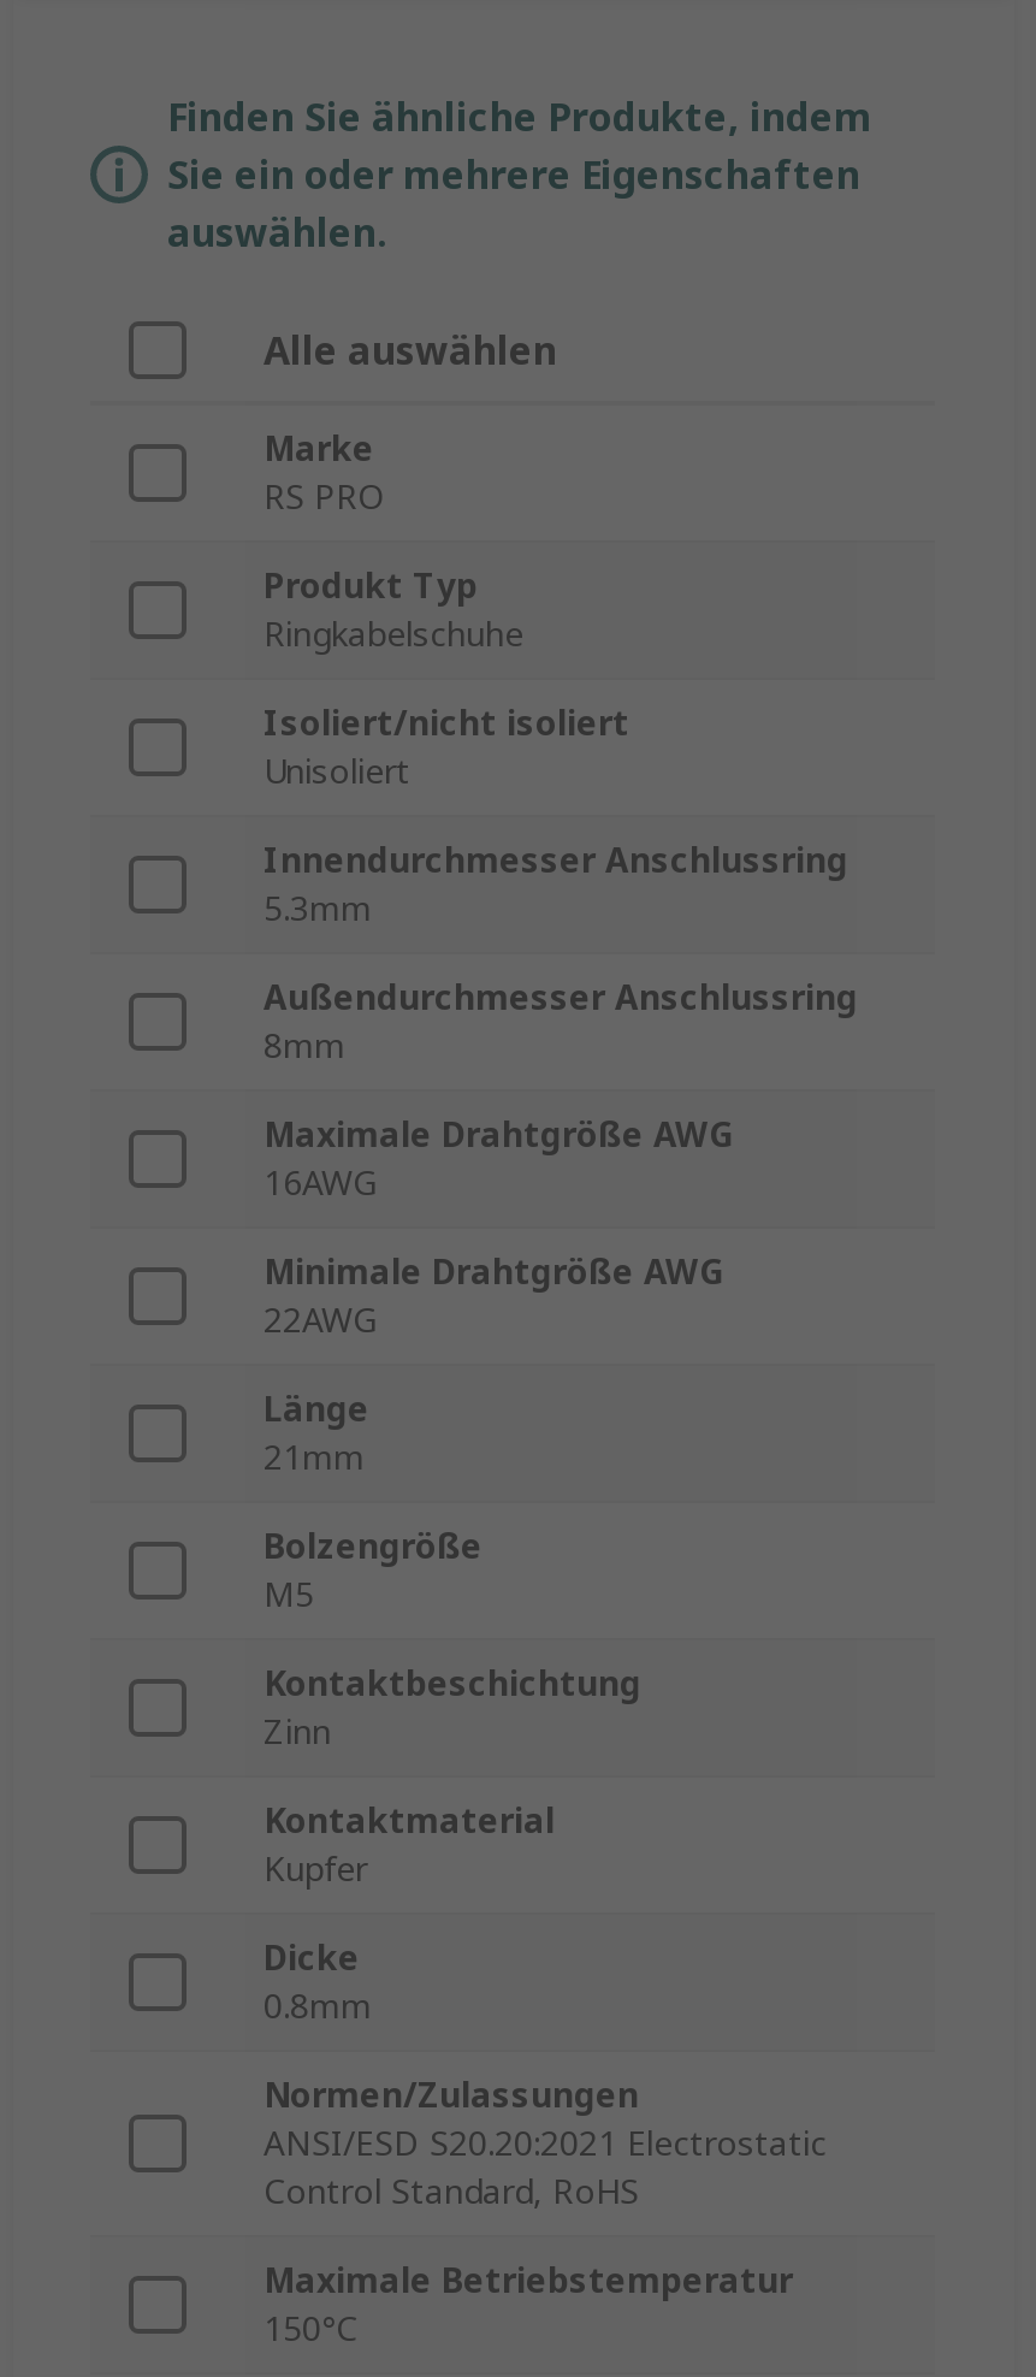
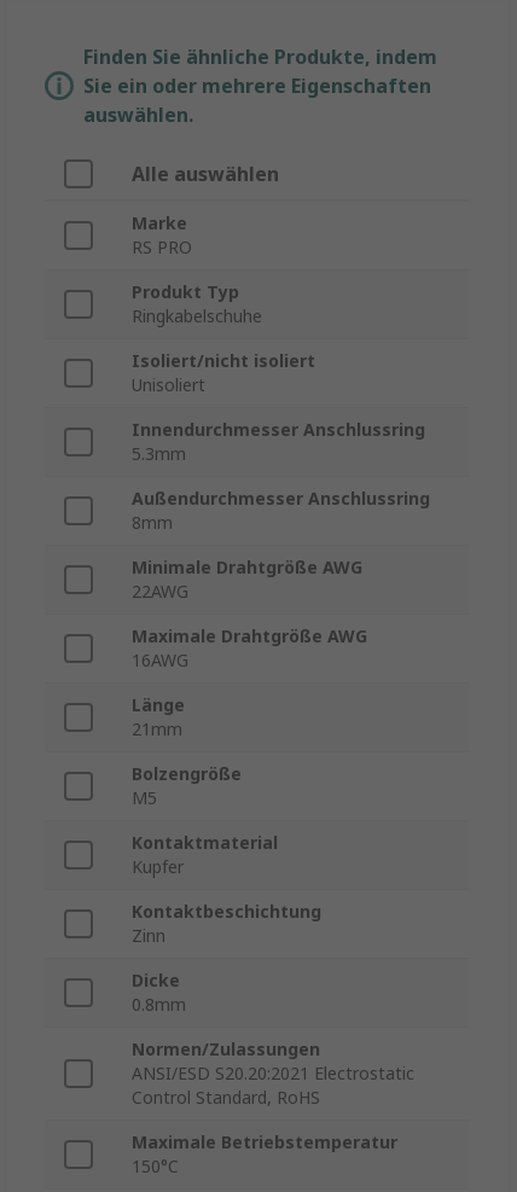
moved down: Maximale Drahtgröße AWG | 16AWG

moved up: Minimale Drahtgröße AWG | 22AWG

moved down: Kontaktbeschichtung | Zinn

moved up: Kontaktmaterial | Kupfer
